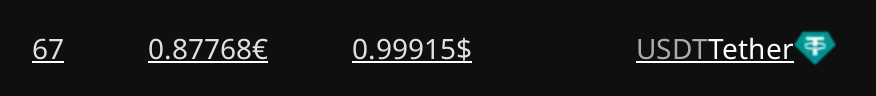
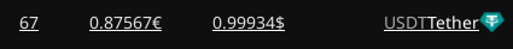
- 0.87768€
+ 0.87567€

- 0.99915$
+ 0.99934$
